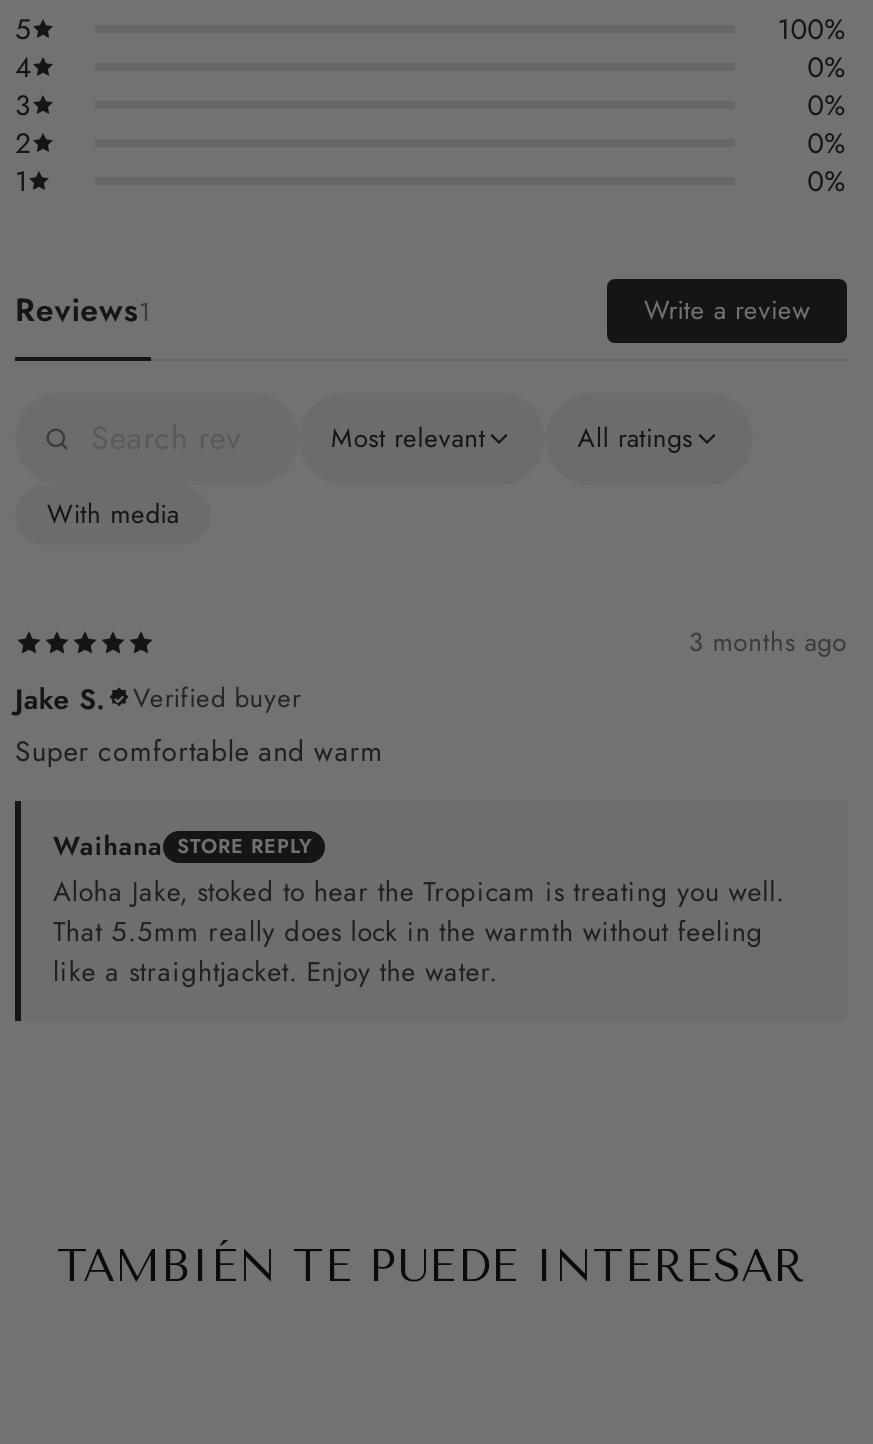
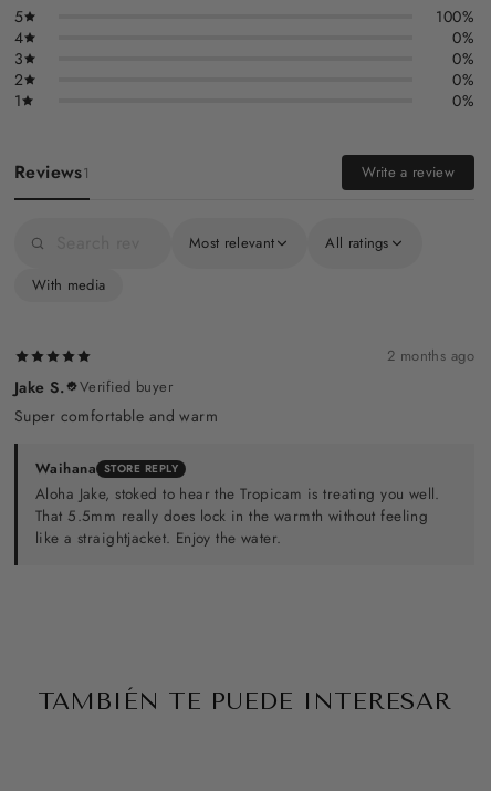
- 3 months ago
+ 2 months ago
